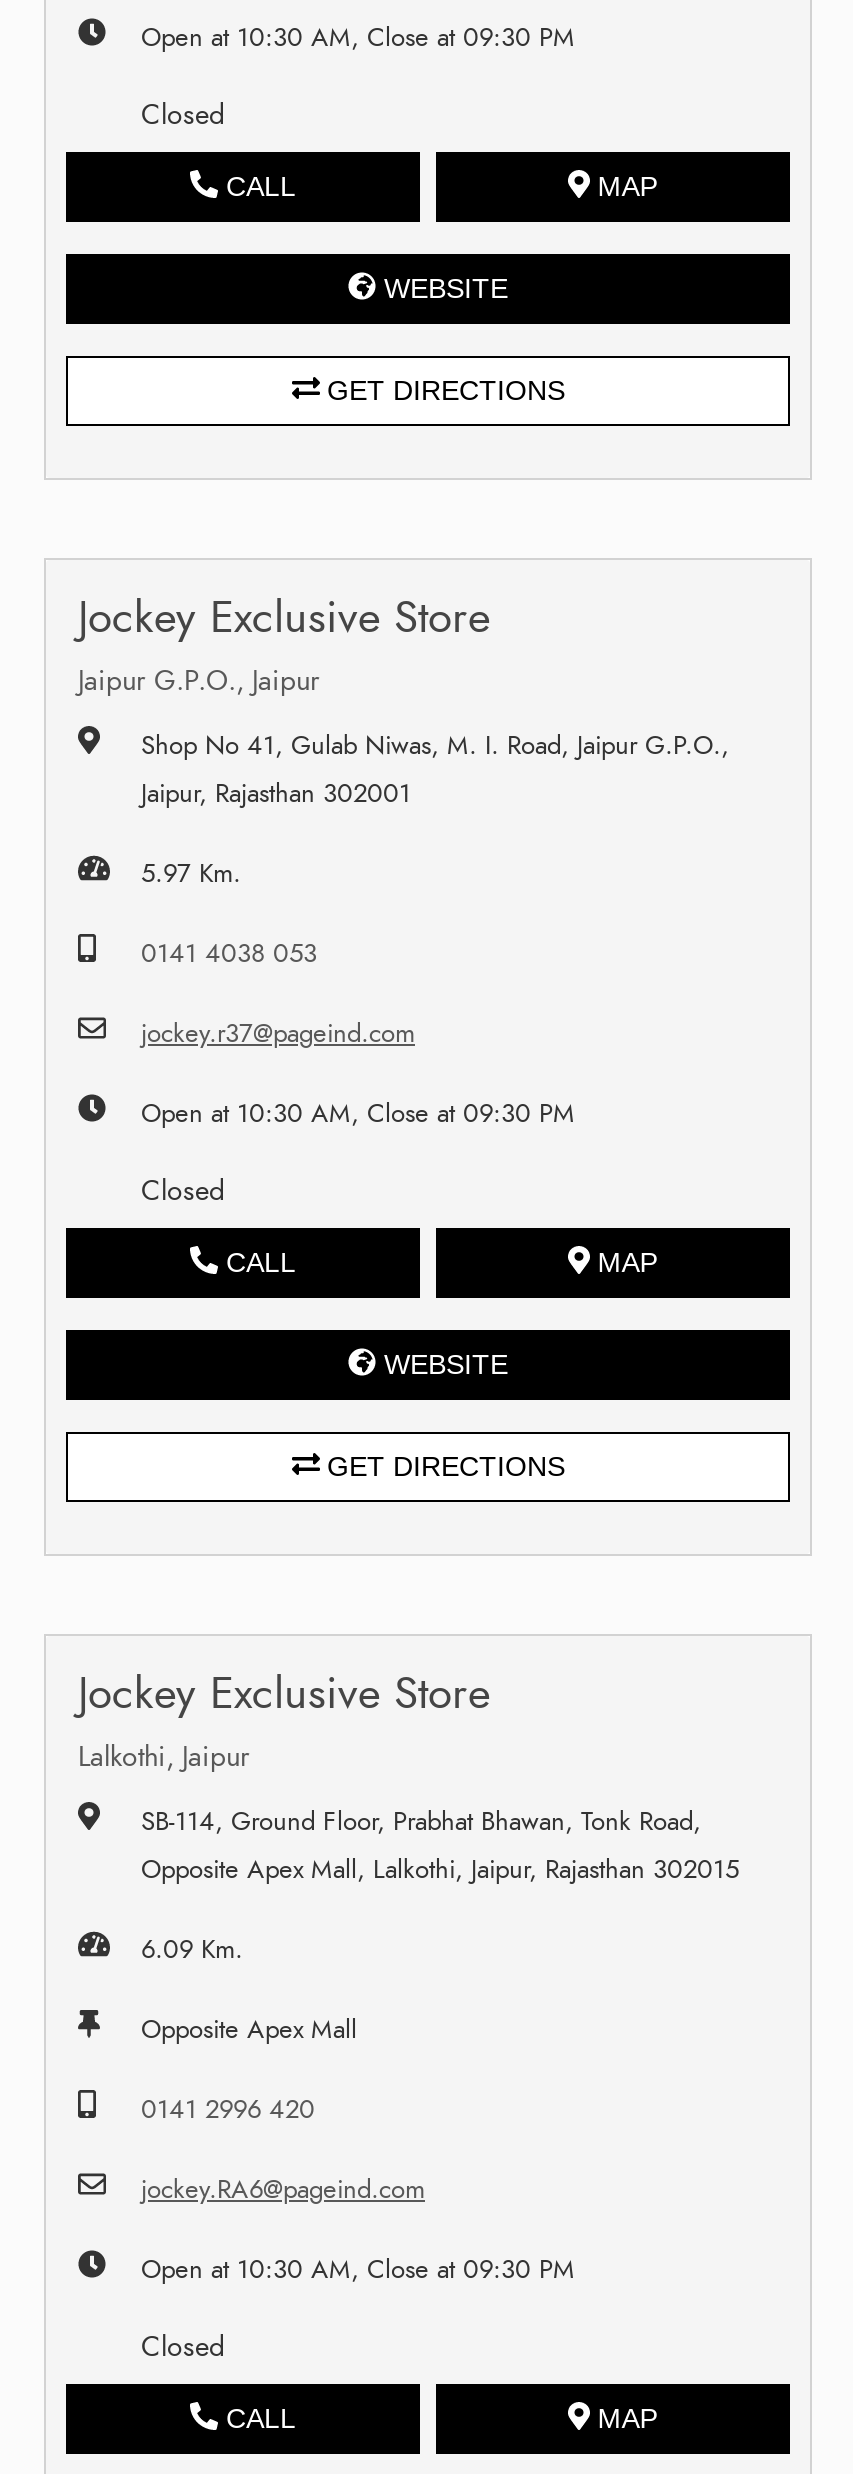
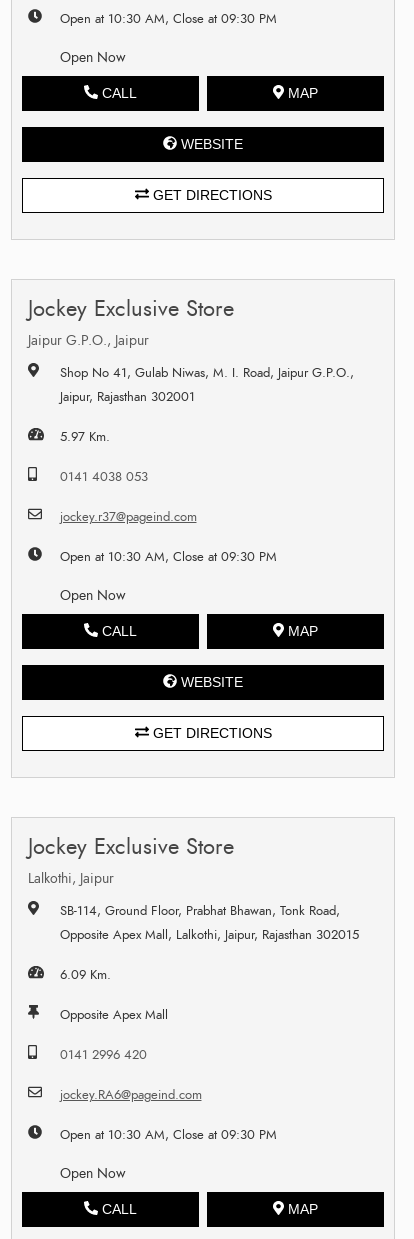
- Closed
+ Open Now

- Closed
+ Open Now

- Closed
+ Open Now
